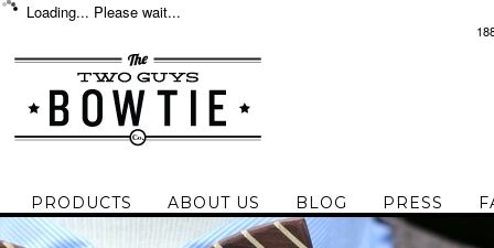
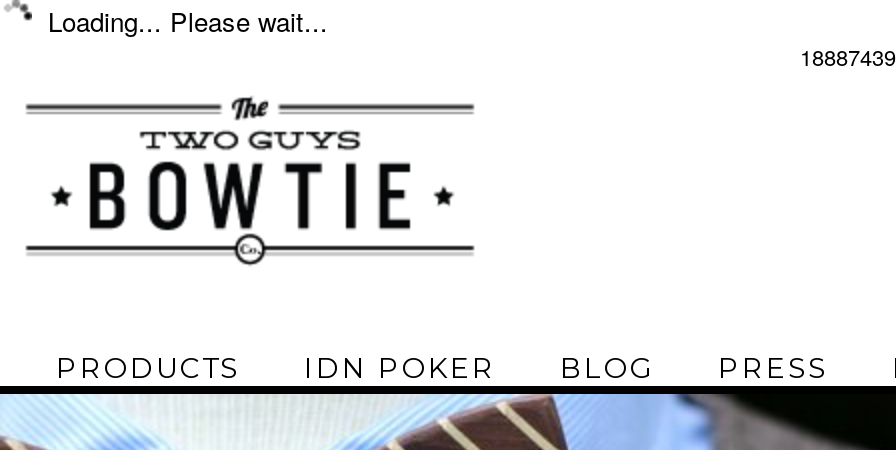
- ABOUT US
+ IDN POKER
